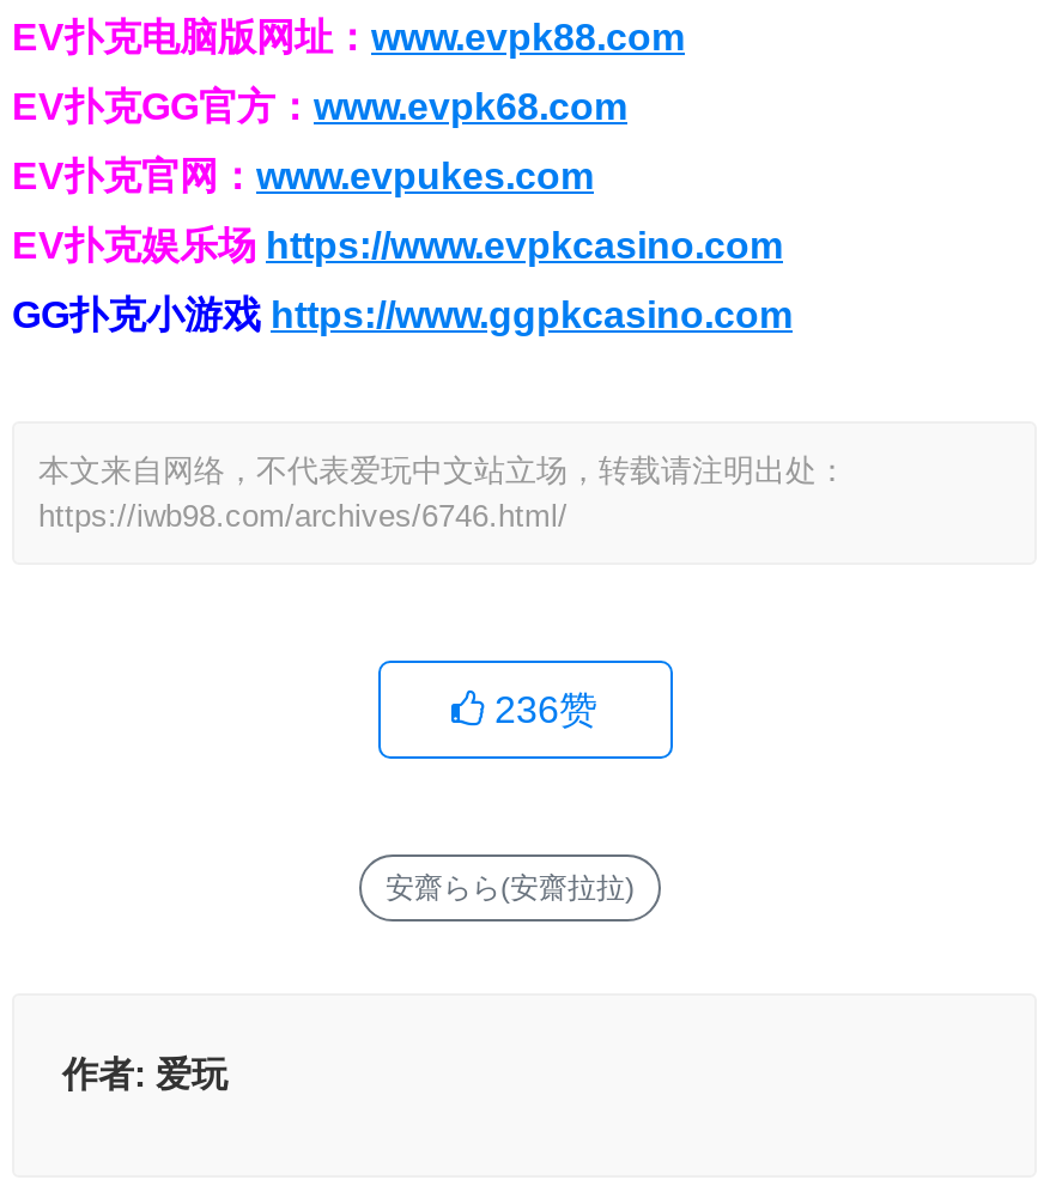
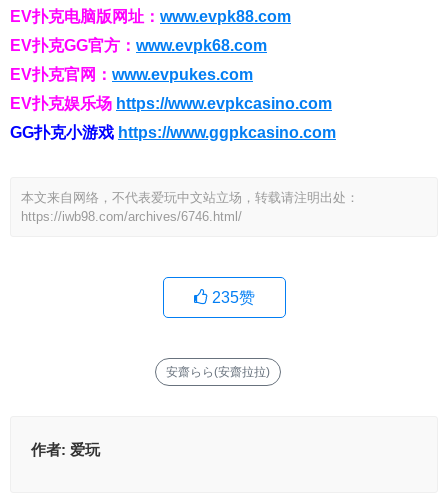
- 236赞
+ 235赞
